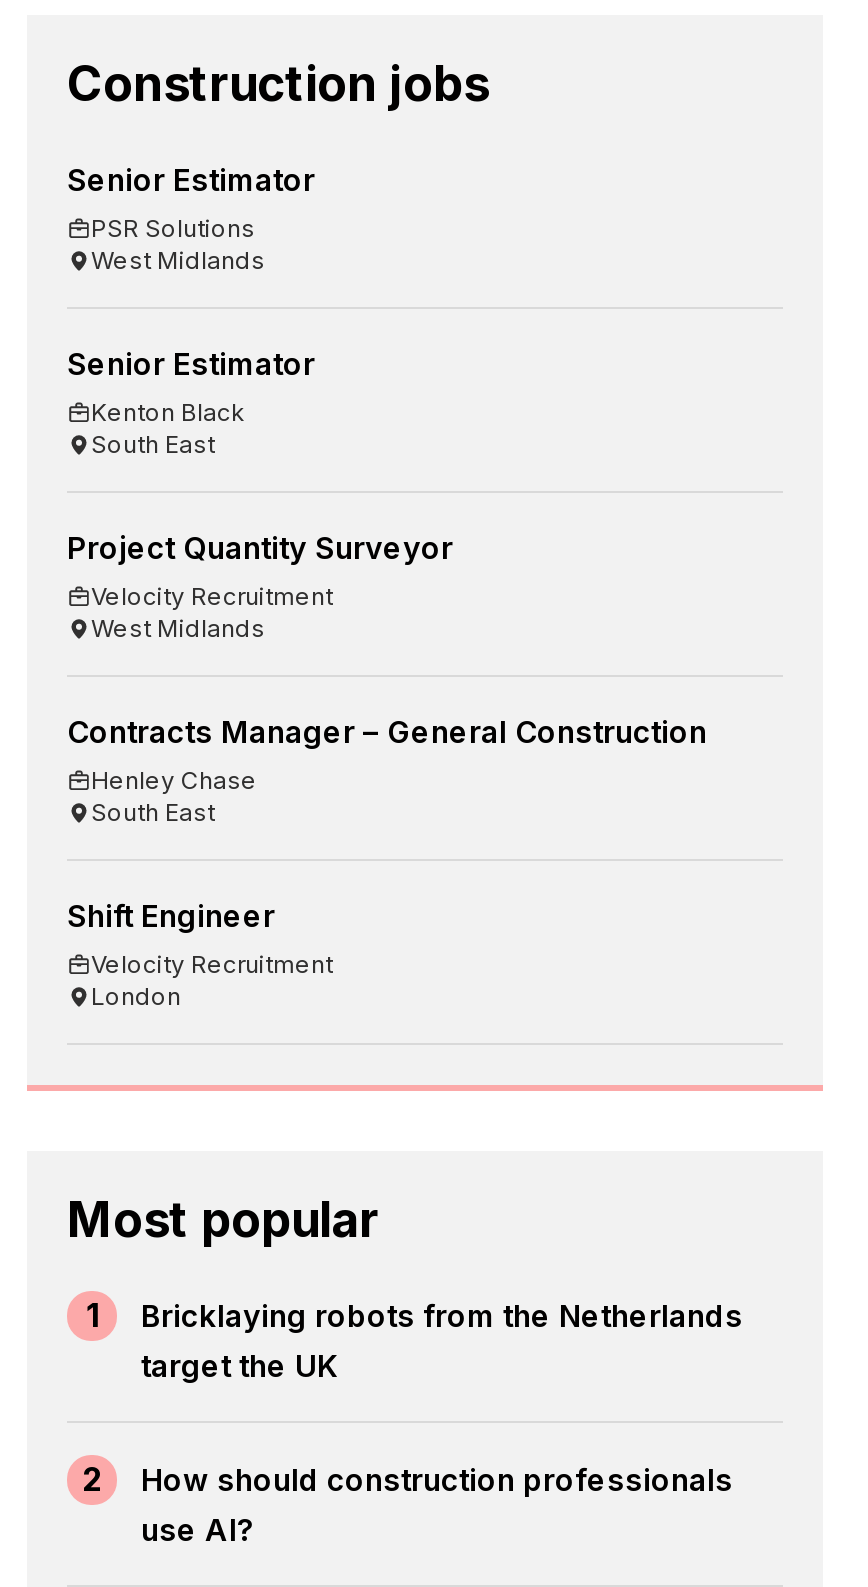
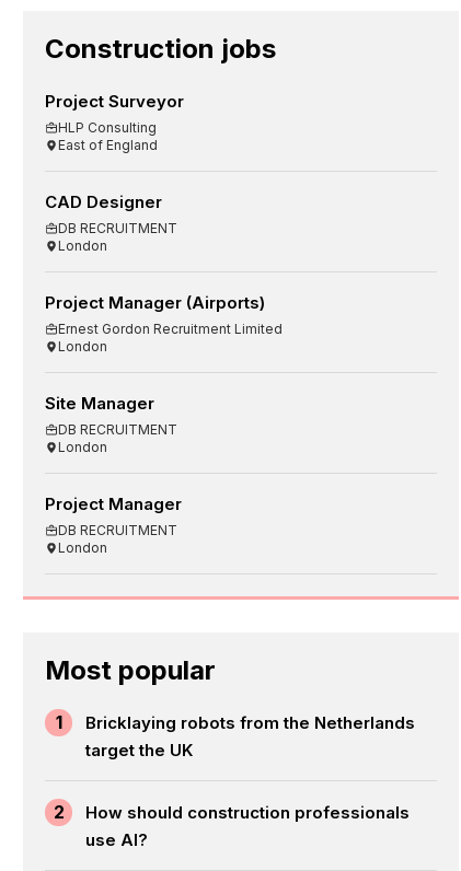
- Senior Estimator
- PSR Solutions
- West Midlands
+ Project Surveyor
+ HLP Consulting
+ East of England

- Senior Estimator
- Kenton Black
- South East
+ CAD Designer
+ DB RECRUITMENT
+ London

- Project Quantity Surveyor
- Velocity Recruitment
- West Midlands
+ Project Manager (Airports)
+ Ernest Gordon Recruitment Limited
+ London

- Contracts Manager – General Construction
- Henley Chase
- South East
+ Site Manager
+ DB RECRUITMENT
+ London

- Shift Engineer
- Velocity Recruitment
+ Project Manager
+ DB RECRUITMENT
